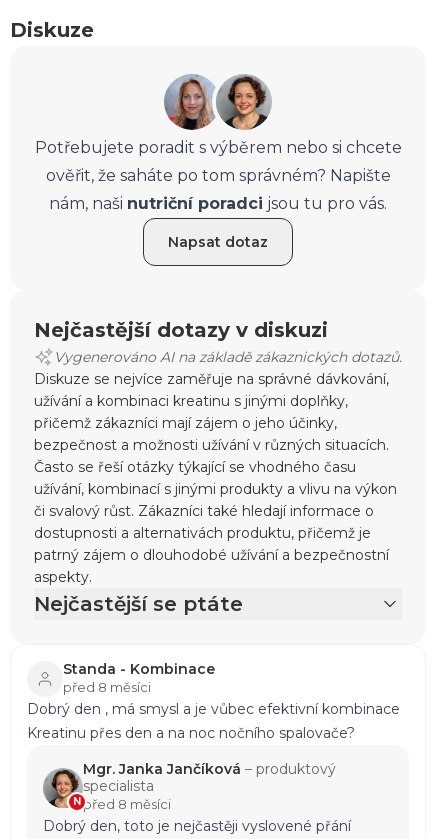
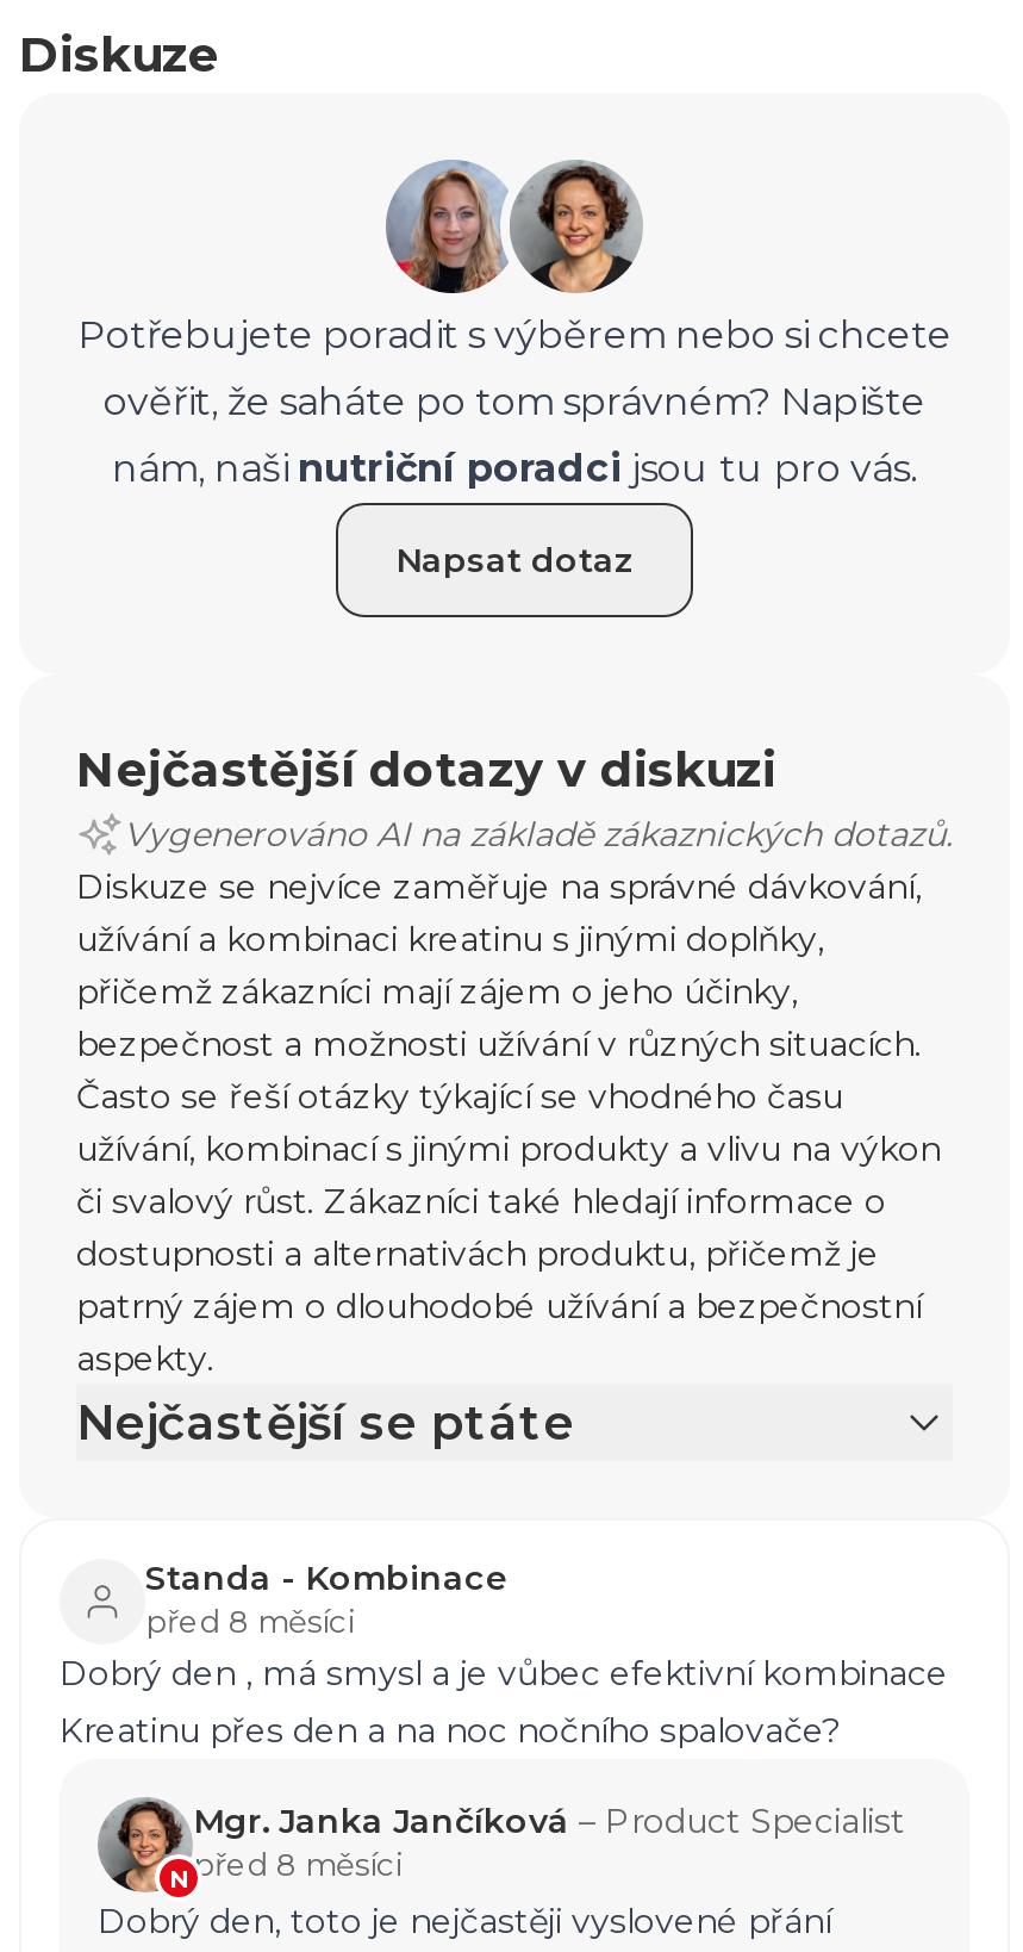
- Mgr. Janka Jančíková – produktový
- specialista
+ Mgr. Janka Jančíková – Product Specialist
